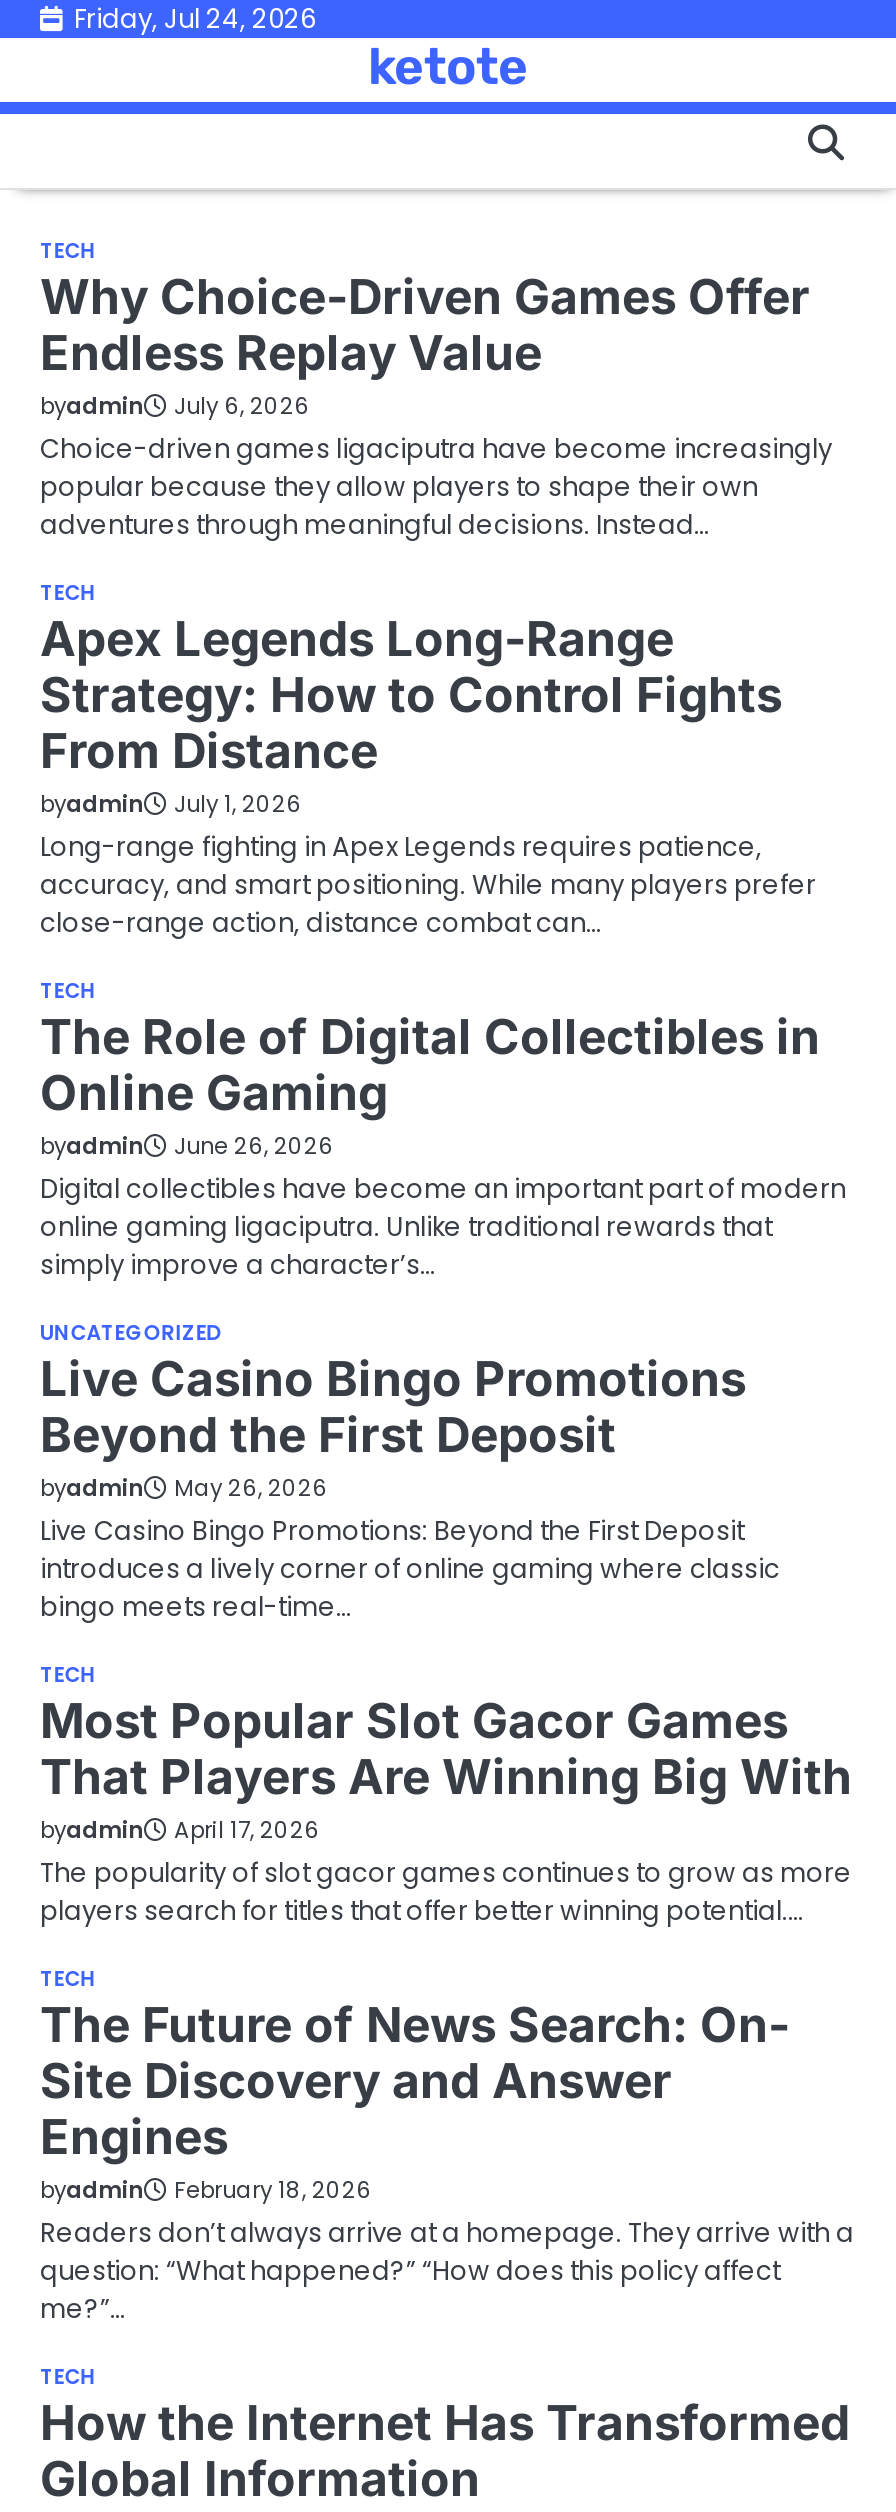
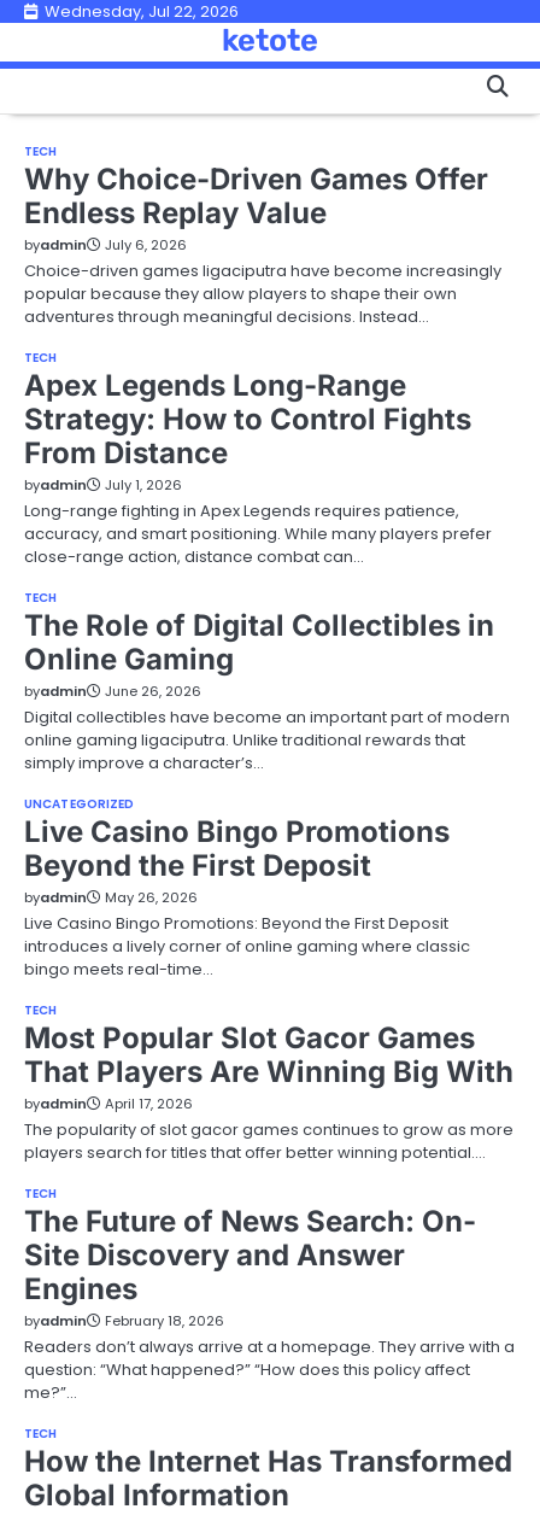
- Friday, Jul 24, 2026
+ Wednesday, Jul 22, 2026
